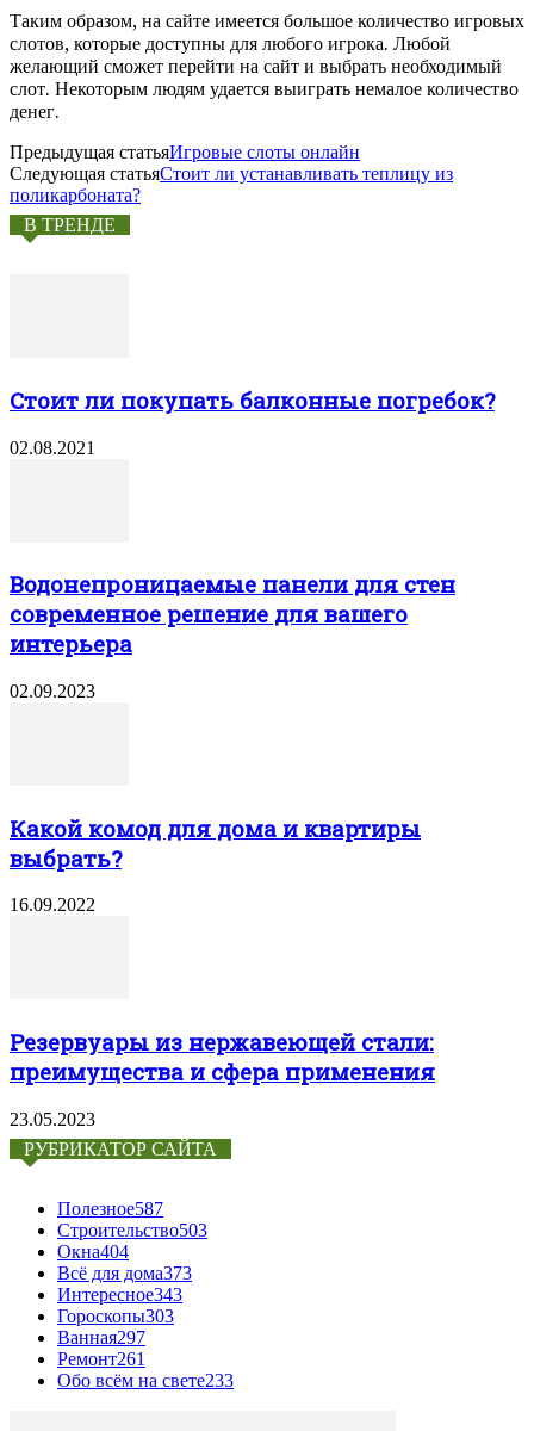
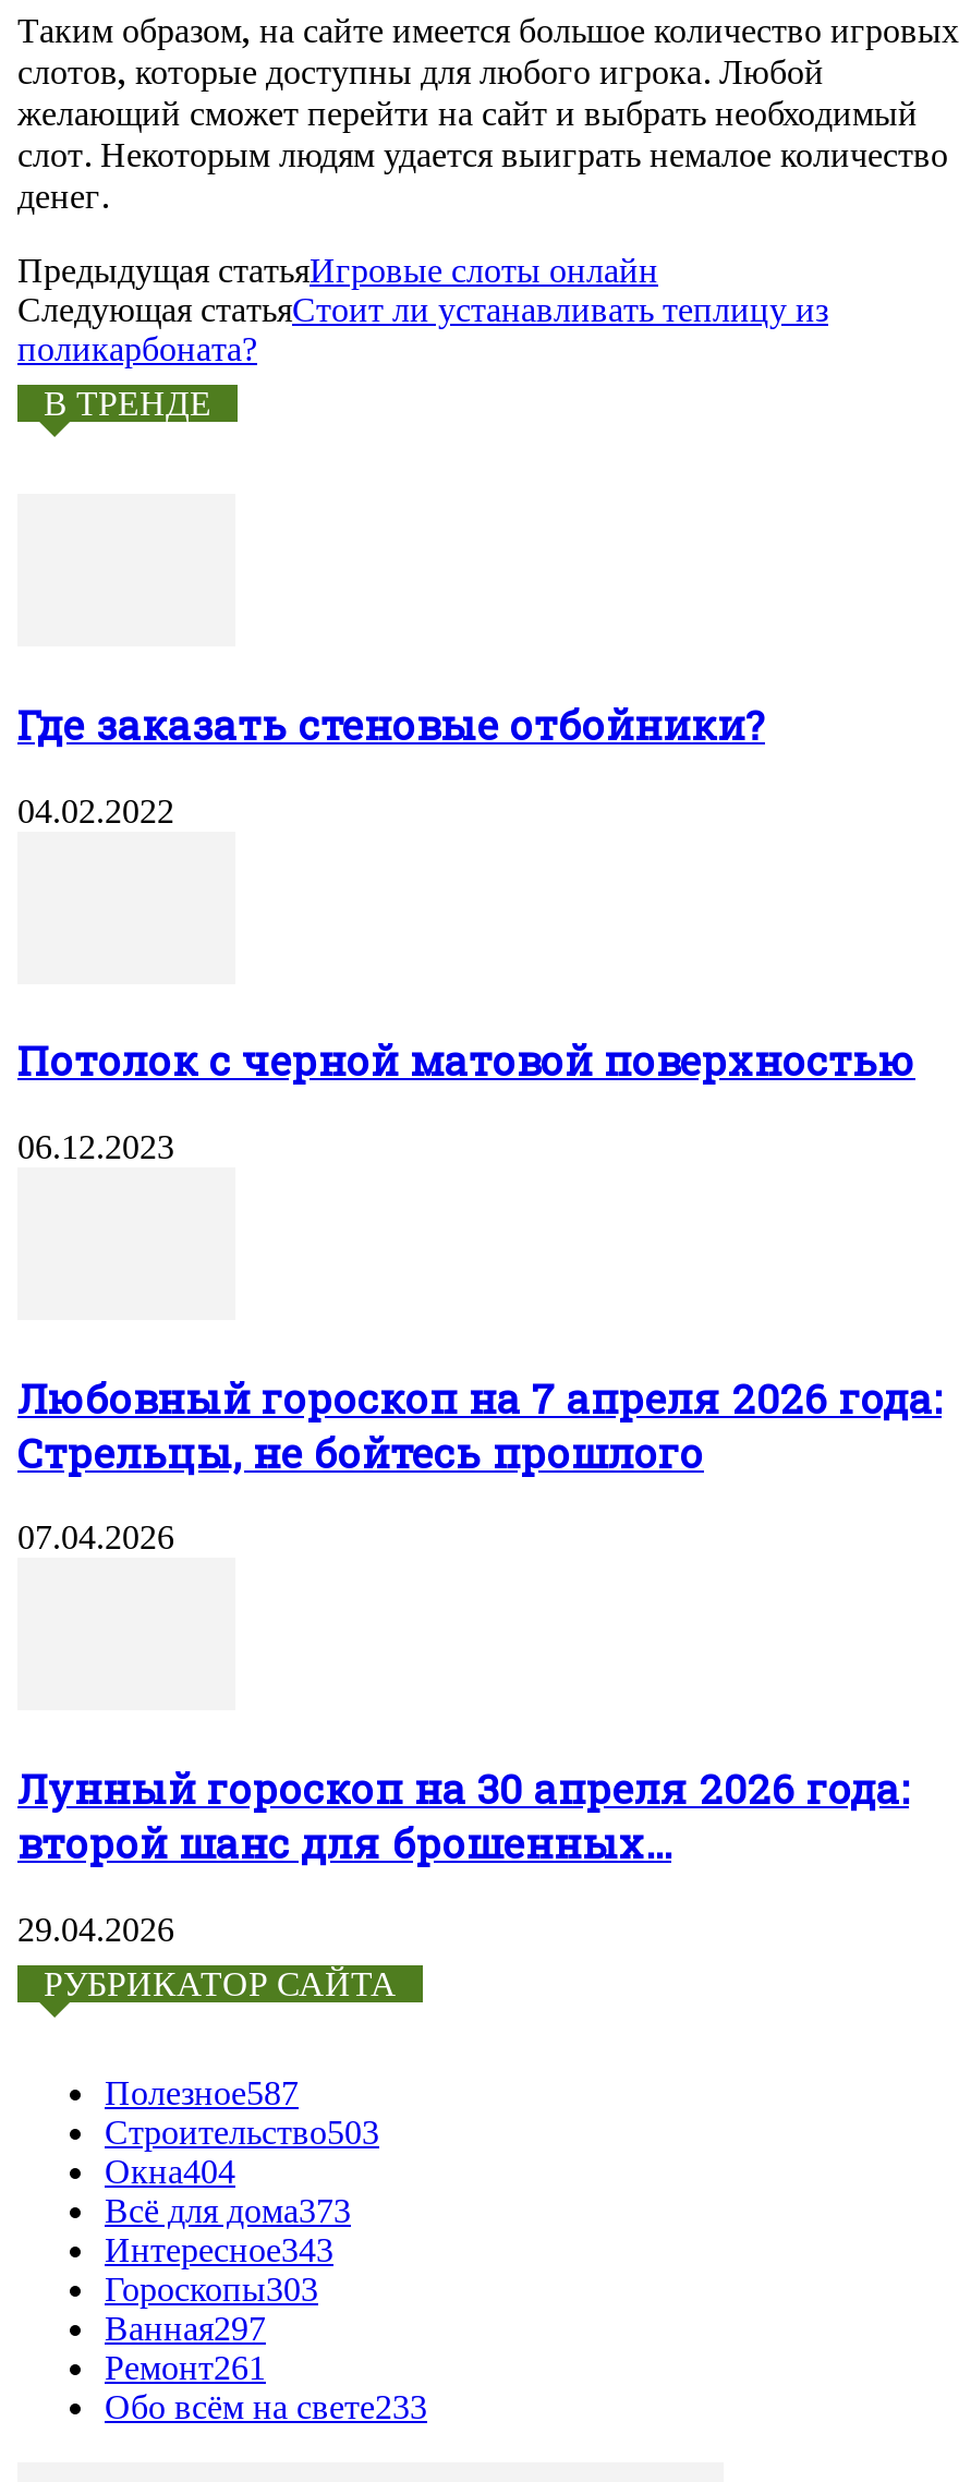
- Стоит ли покупать балконные погребок?
+ Где заказать стеновые отбойники?

- 02.08.2021
+ 04.02.2022

- Водонепроницаемые панели для стен
- современное решение для вашего
- интерьера
+ Потолок с черной матовой поверхностью

- 02.09.2023
+ 06.12.2023

- Какой комод для дома и квартиры
- выбрать?
+ Любовный гороскоп на 7 апреля 2026 года:
+ Стрельцы, не бойтесь прошлого

- 16.09.2022
+ 07.04.2026

- Резервуары из нержавеющей стали:
- преимущества и сфера применения
+ Лунный гороскоп на 30 апреля 2026 года:
+ второй шанс для брошенных...

- 23.05.2023
+ 29.04.2026
